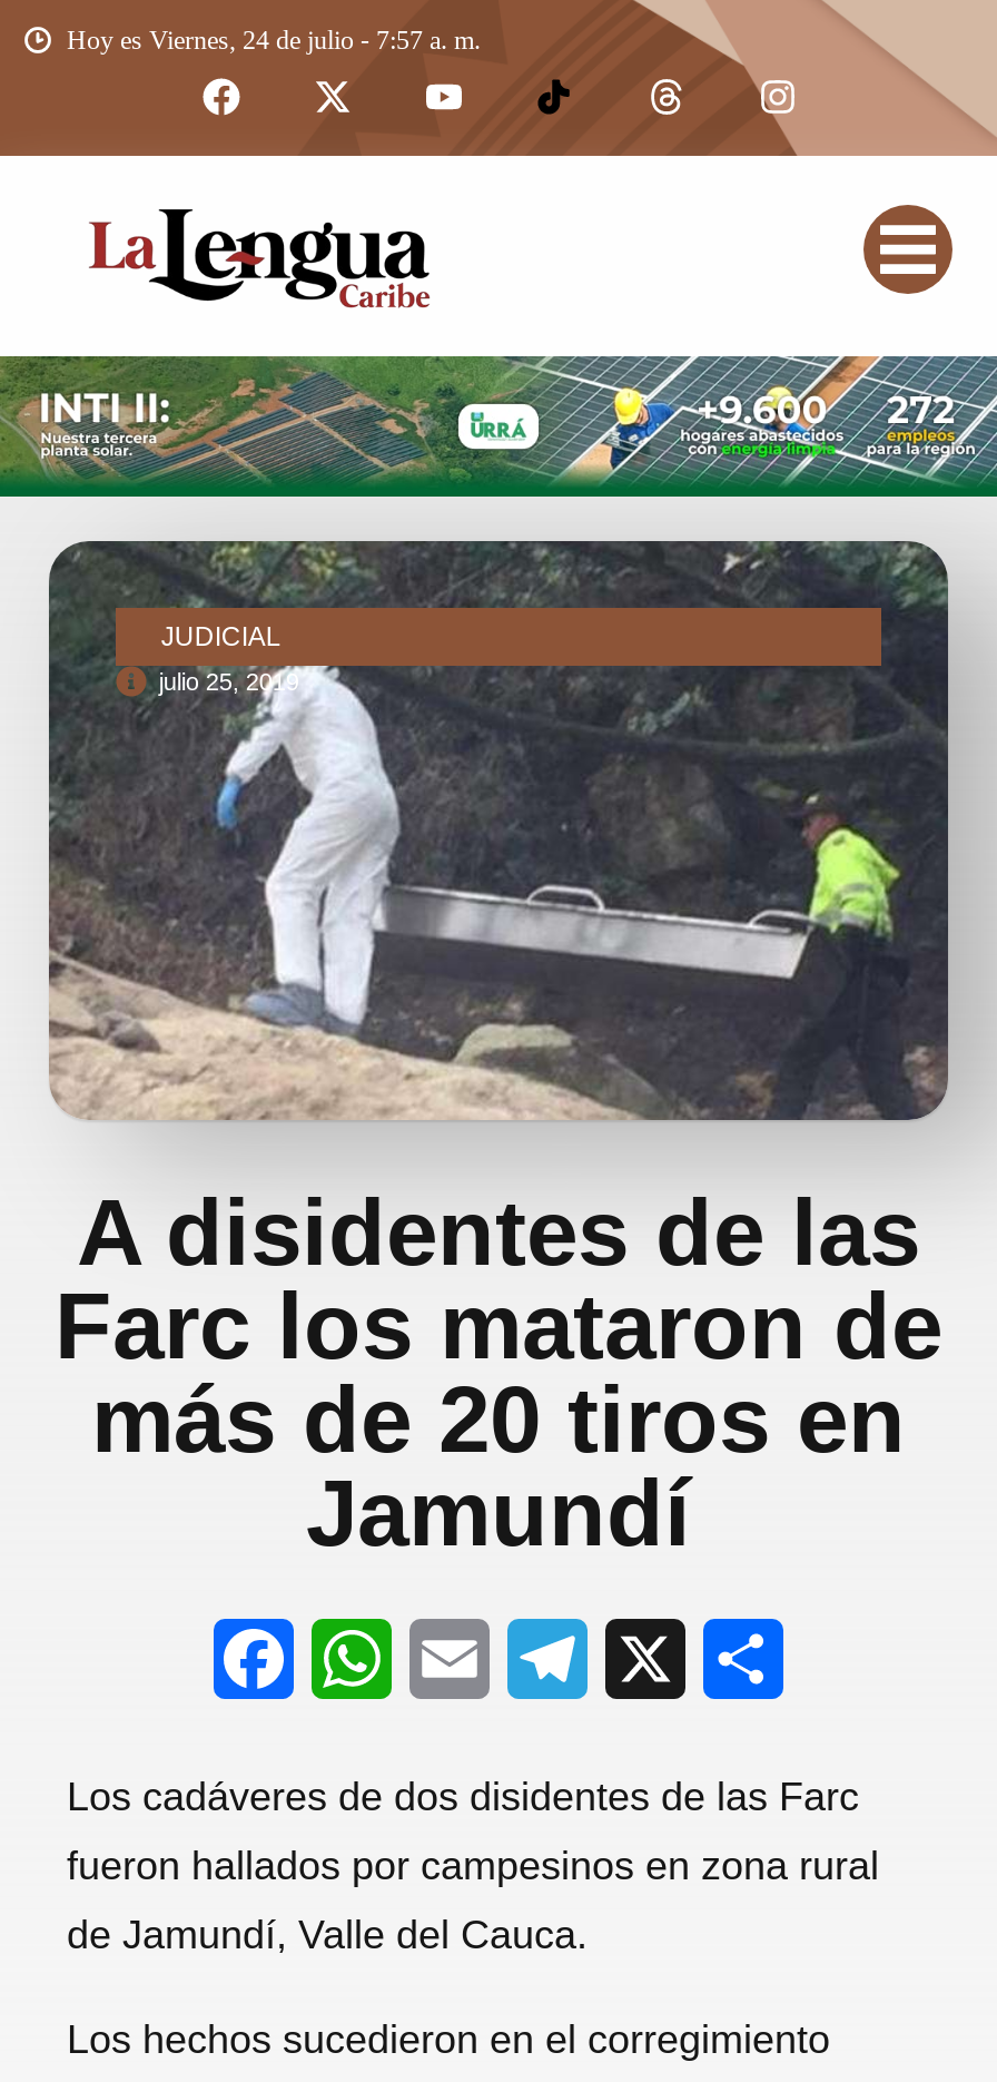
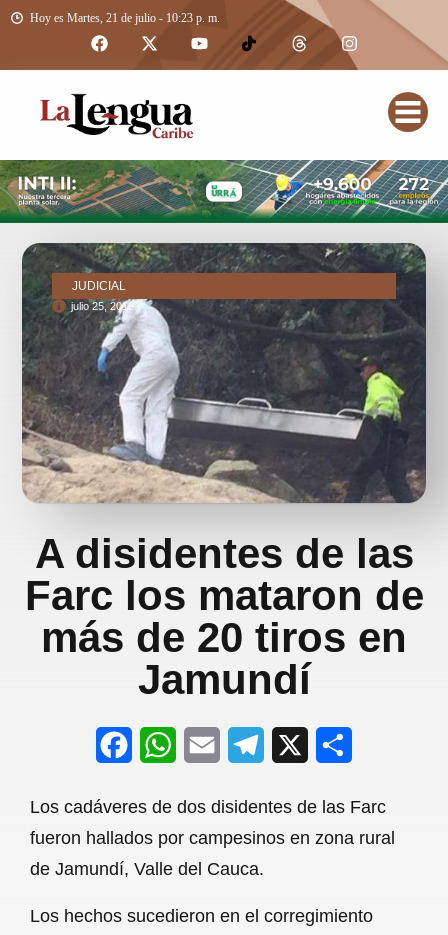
- Hoy es Viernes, 24 de julio - 7:57 a. m.
+ Hoy es Martes, 21 de julio - 10:23 p. m.
